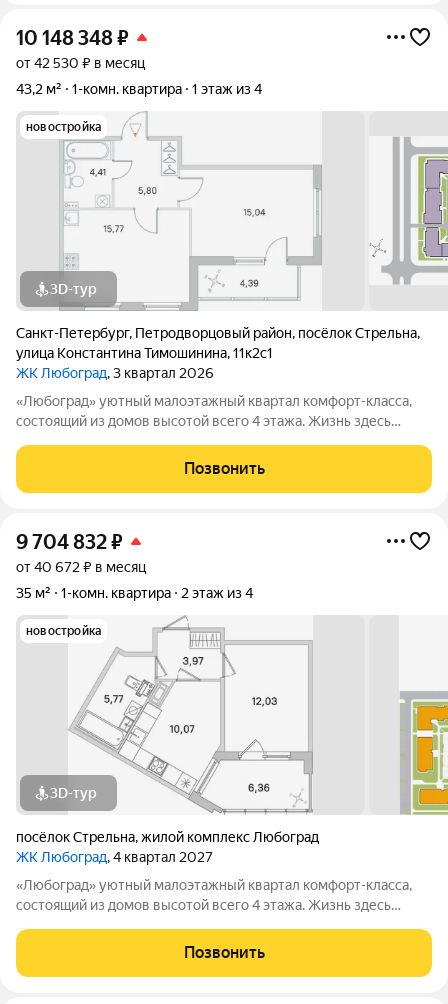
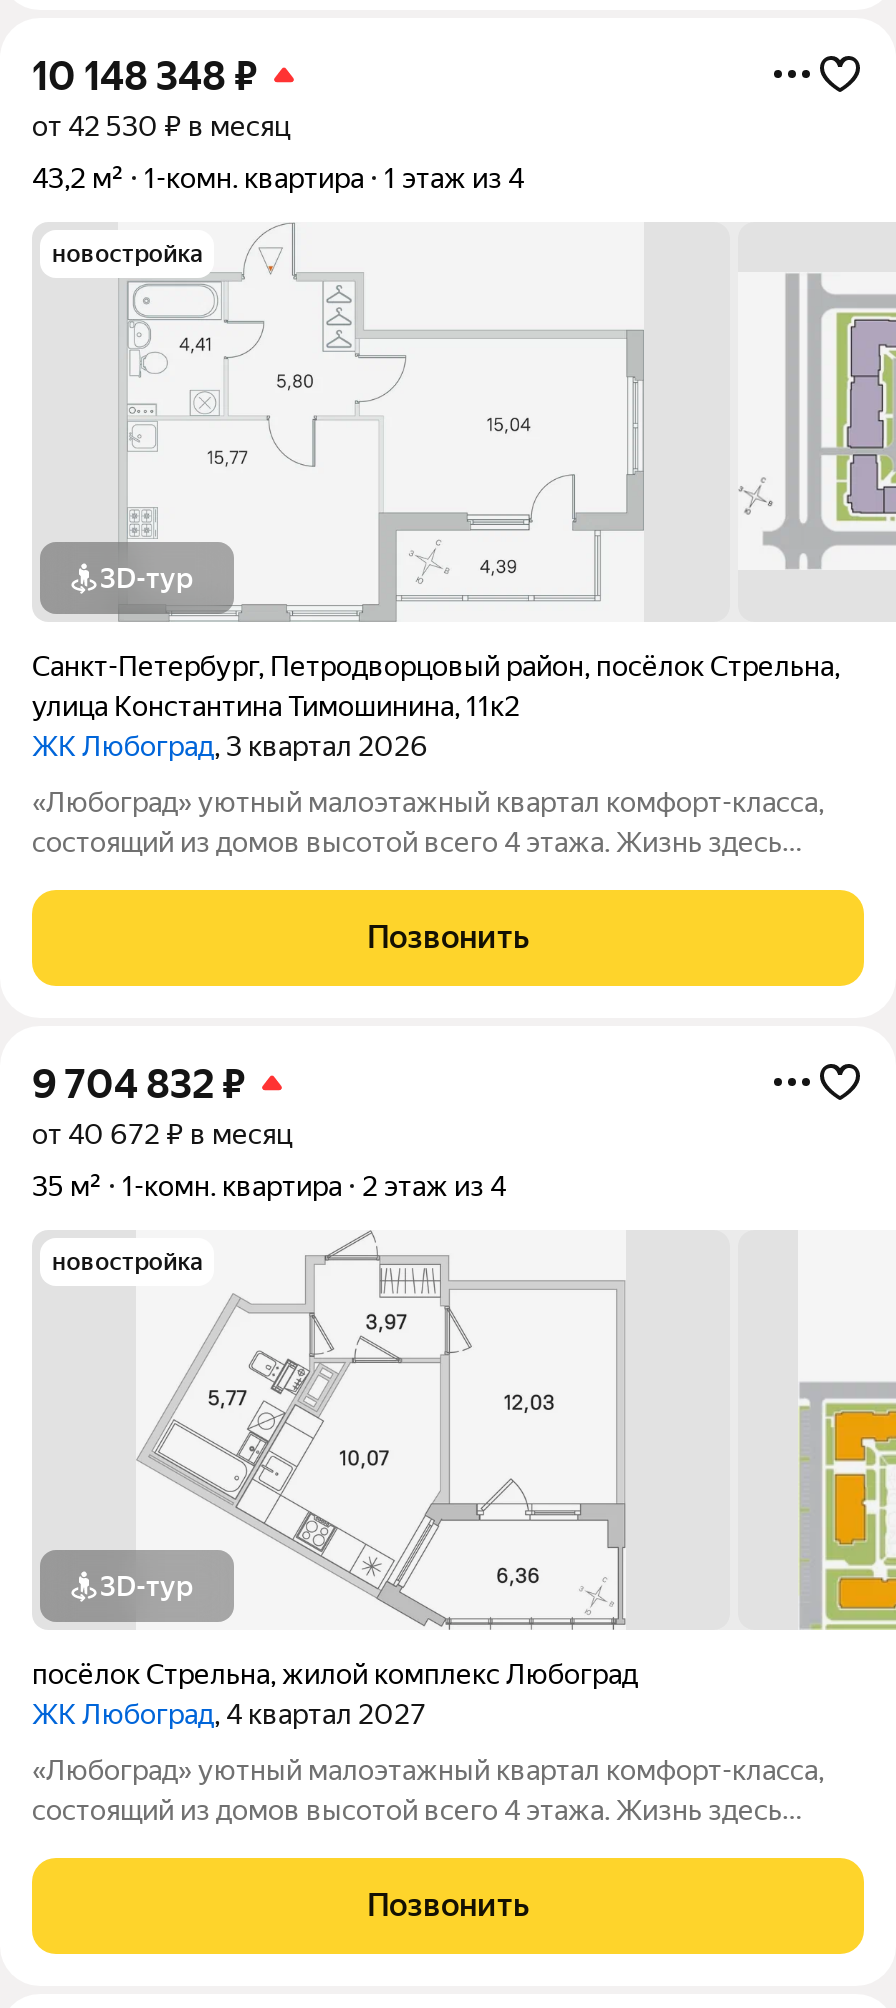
- улица Константина Тимошинина, 11к2с1
+ улица Константина Тимошинина, 11к2
